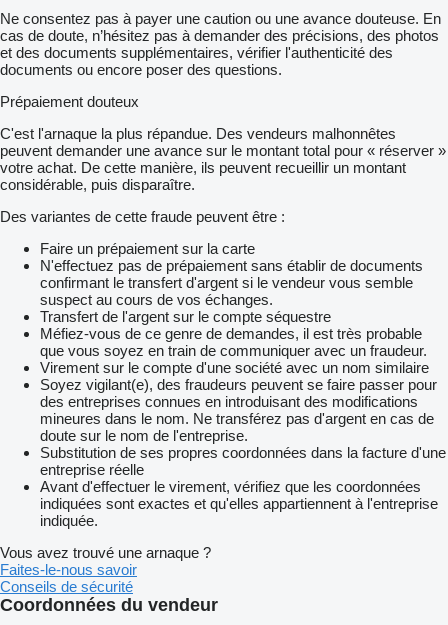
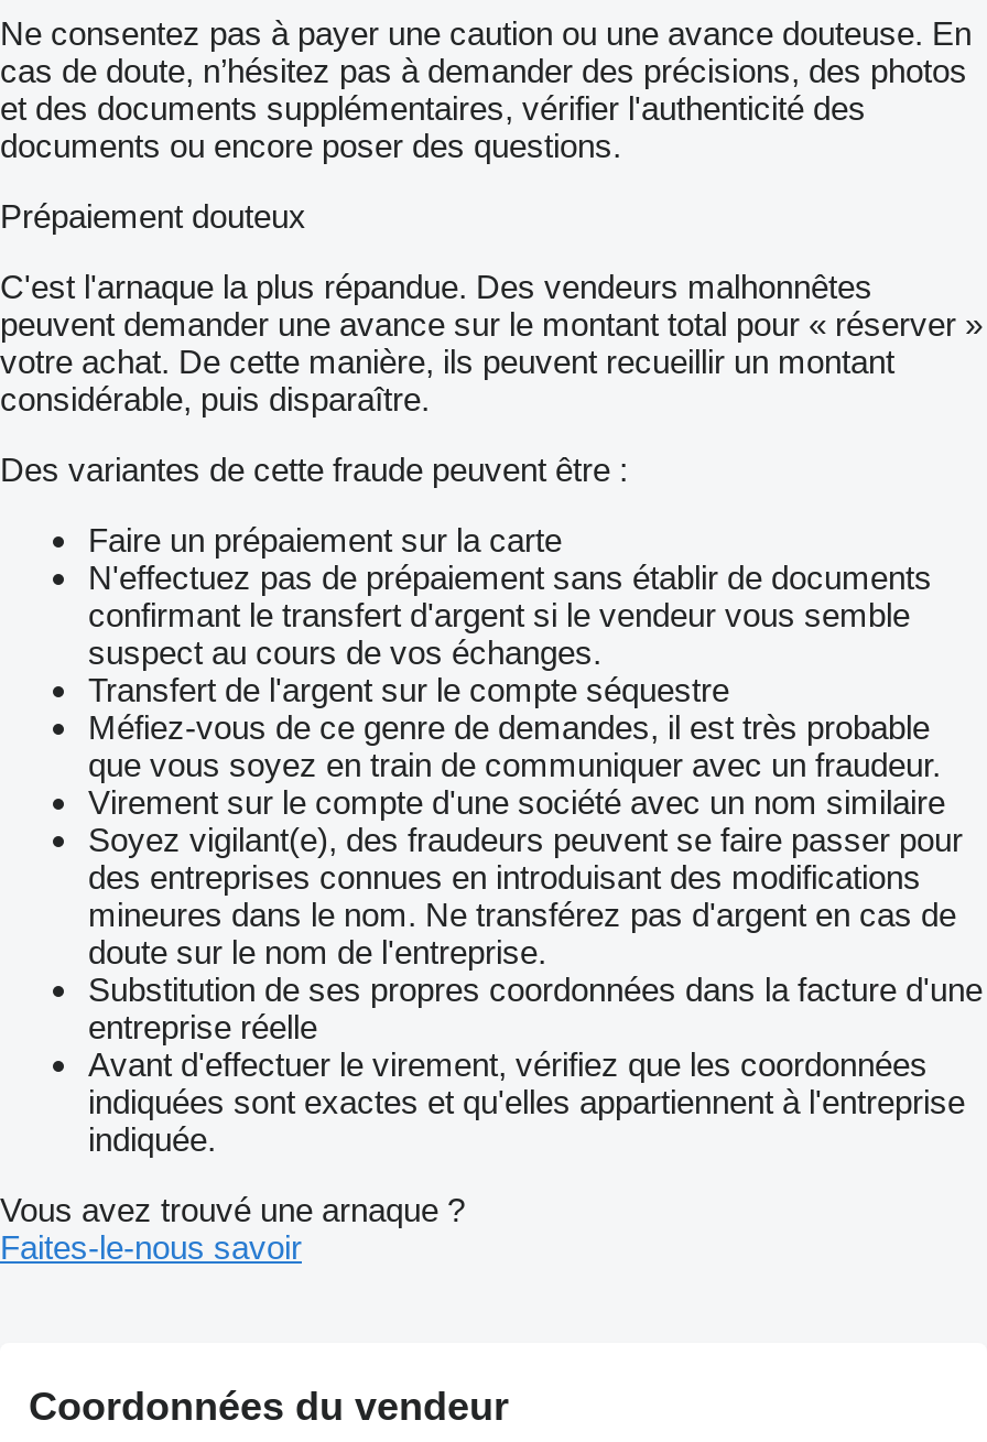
- Conseils de sécurité
